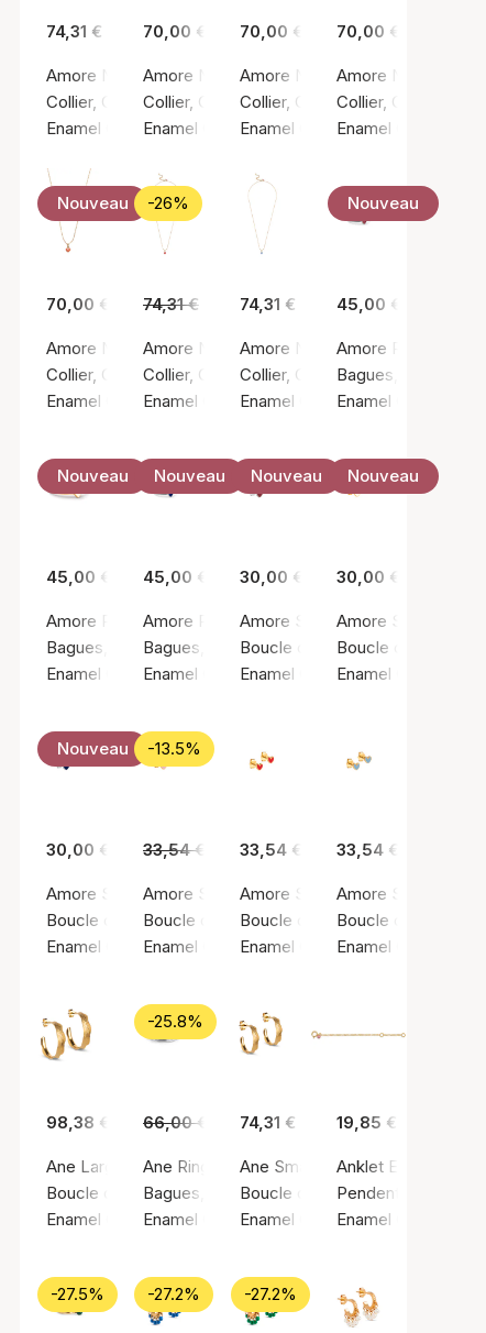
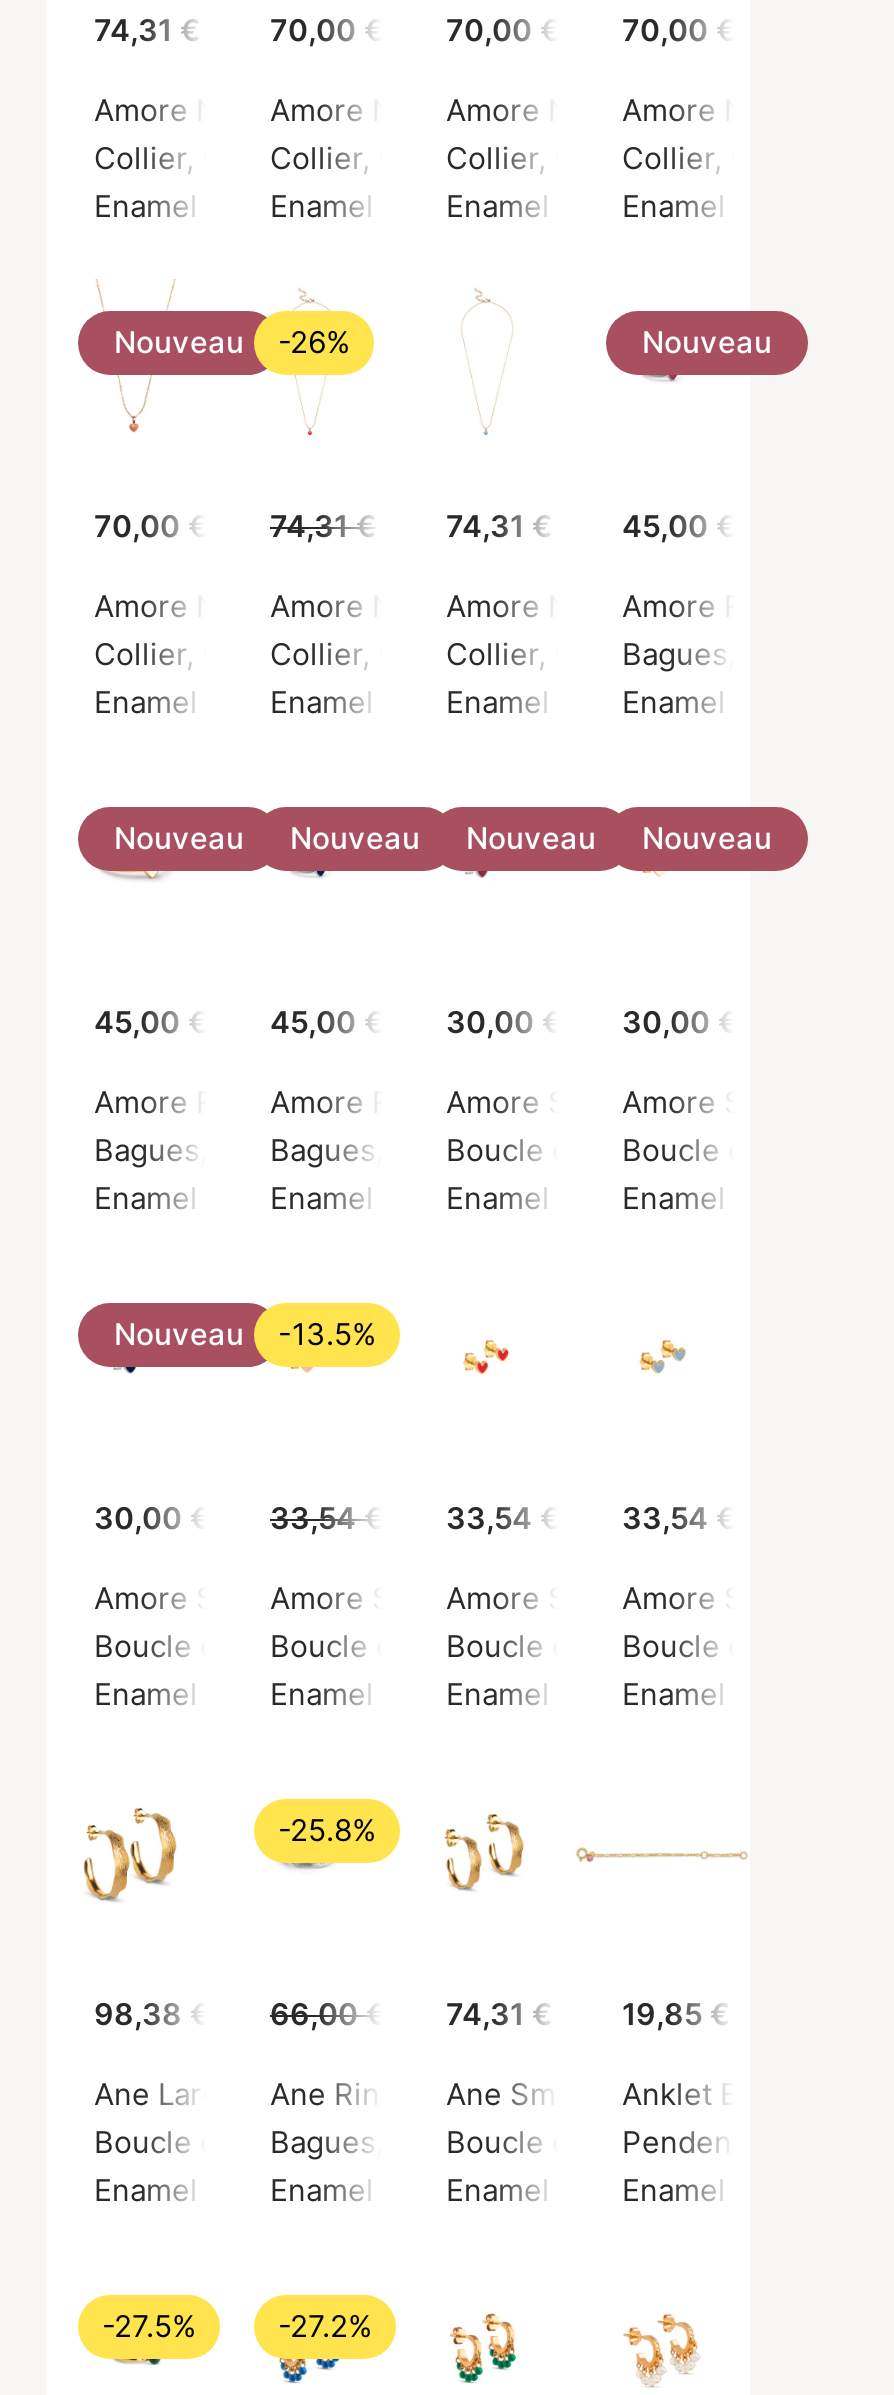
- -27.2%
